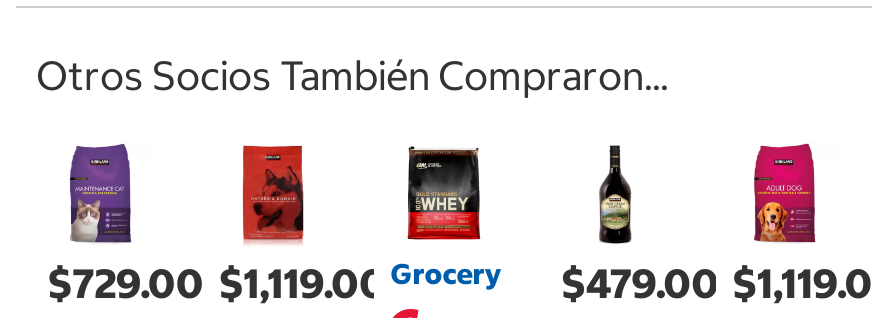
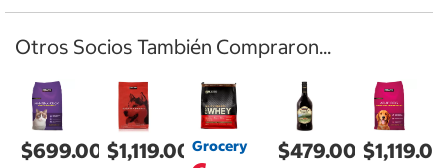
- $729.00
+ $699.00
